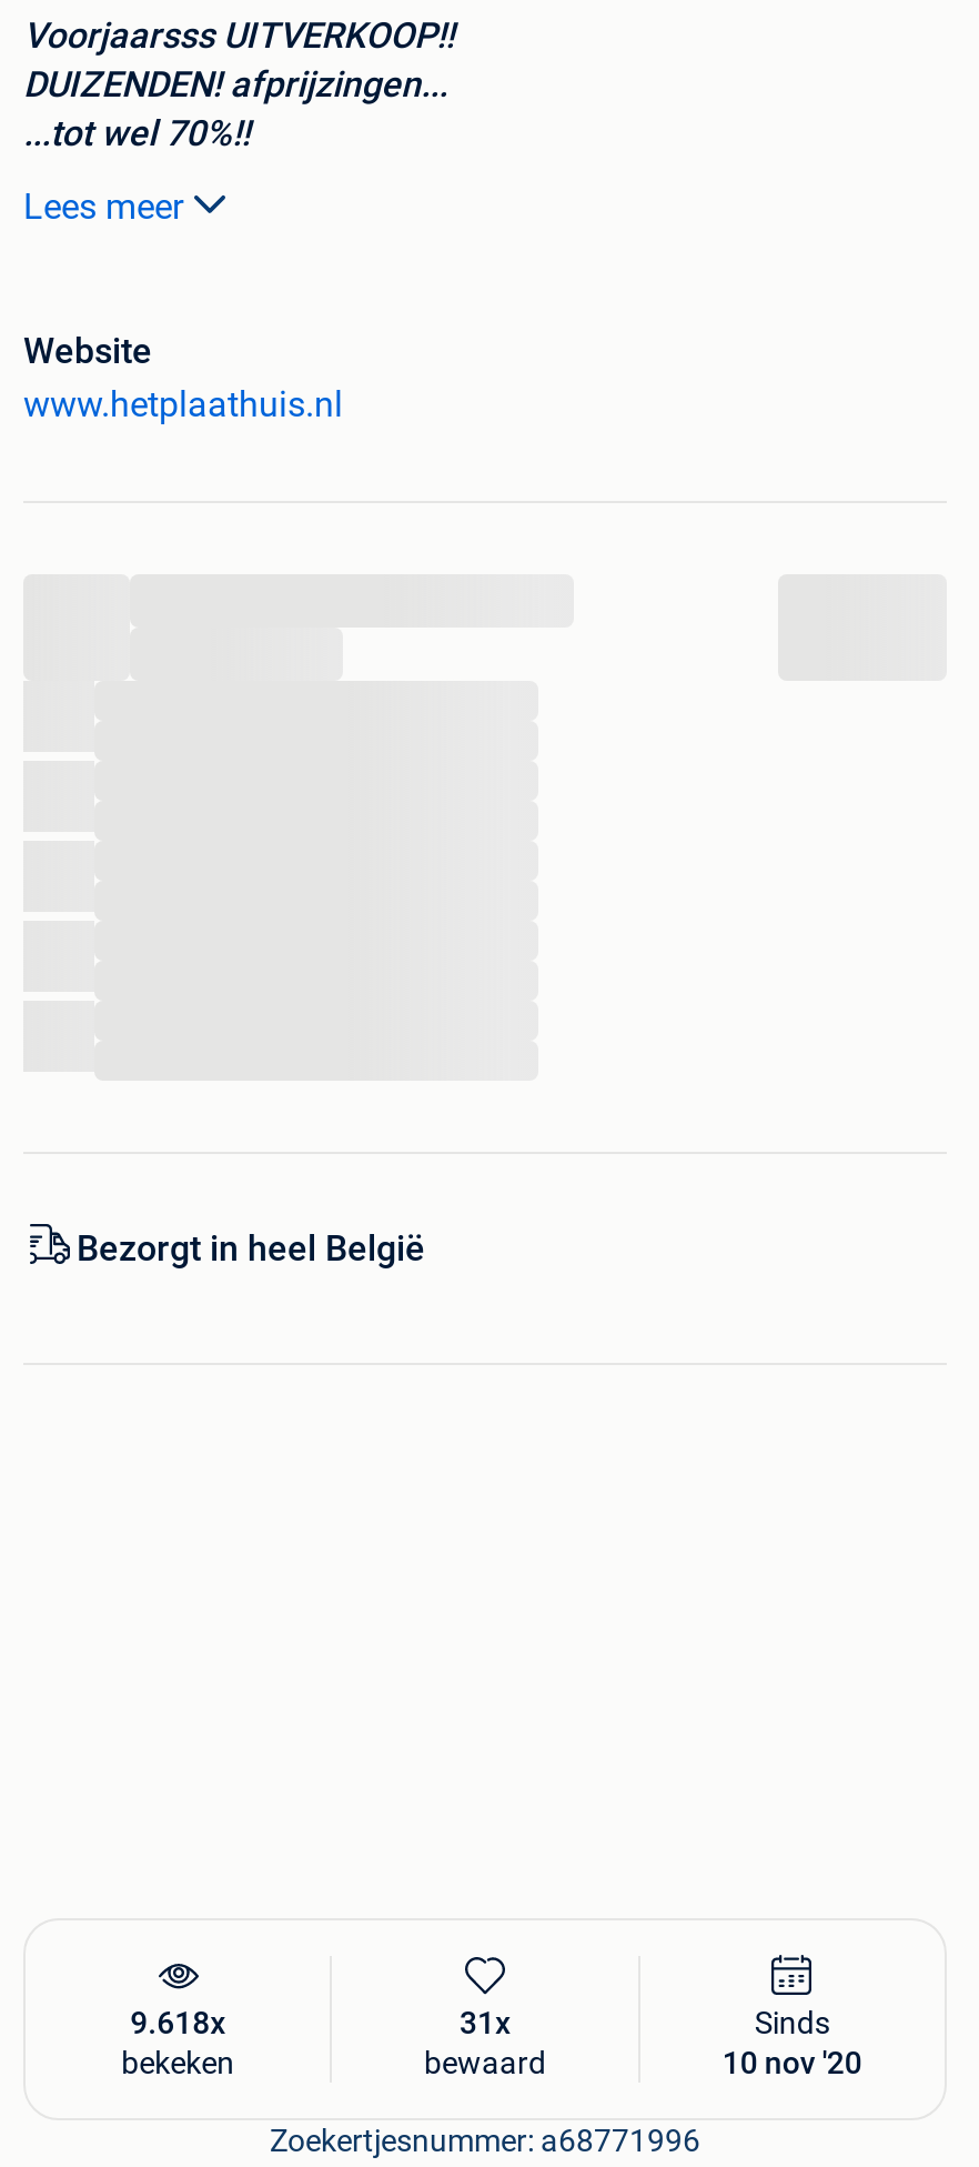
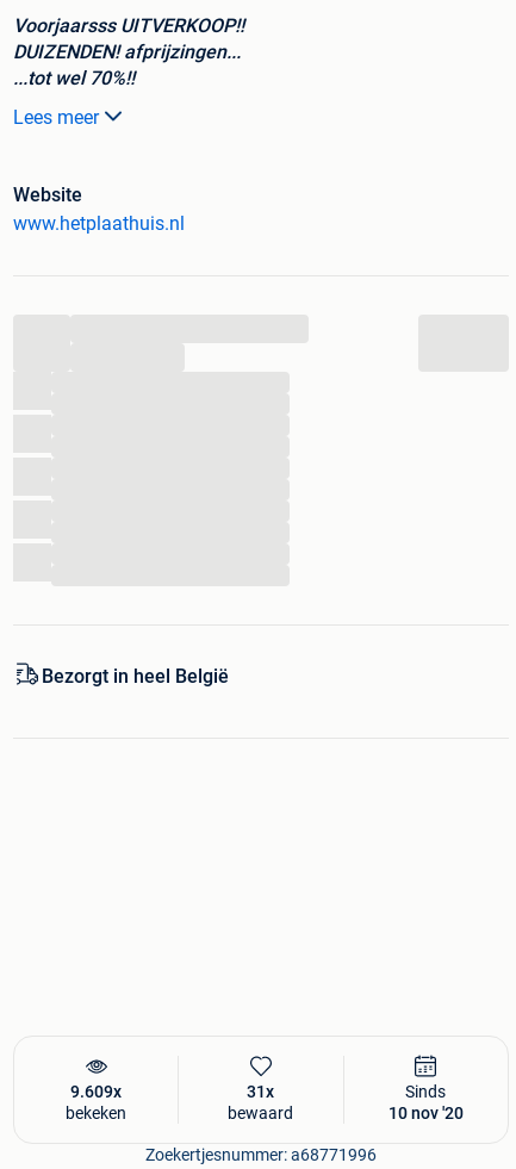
- 9.618x
+ 9.609x
